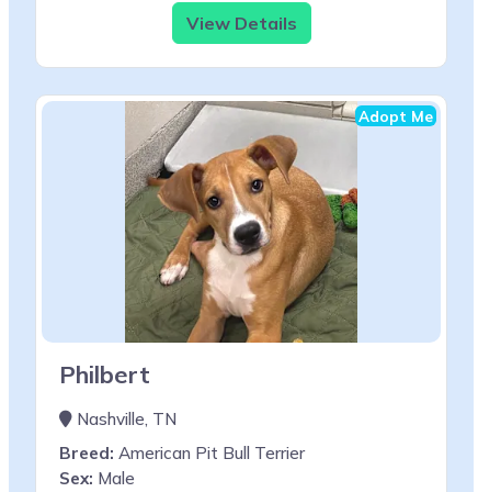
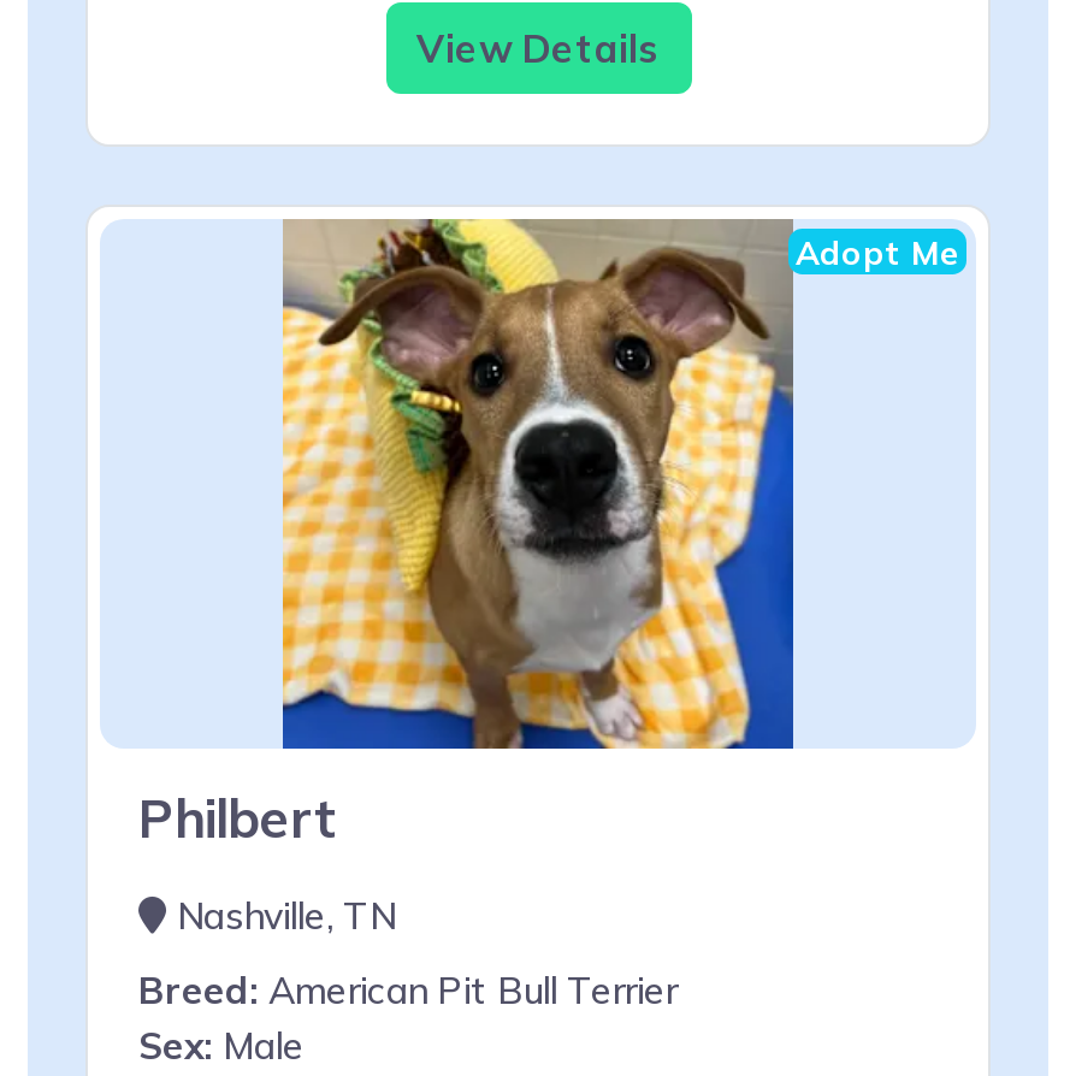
- [image]
+ [image]
